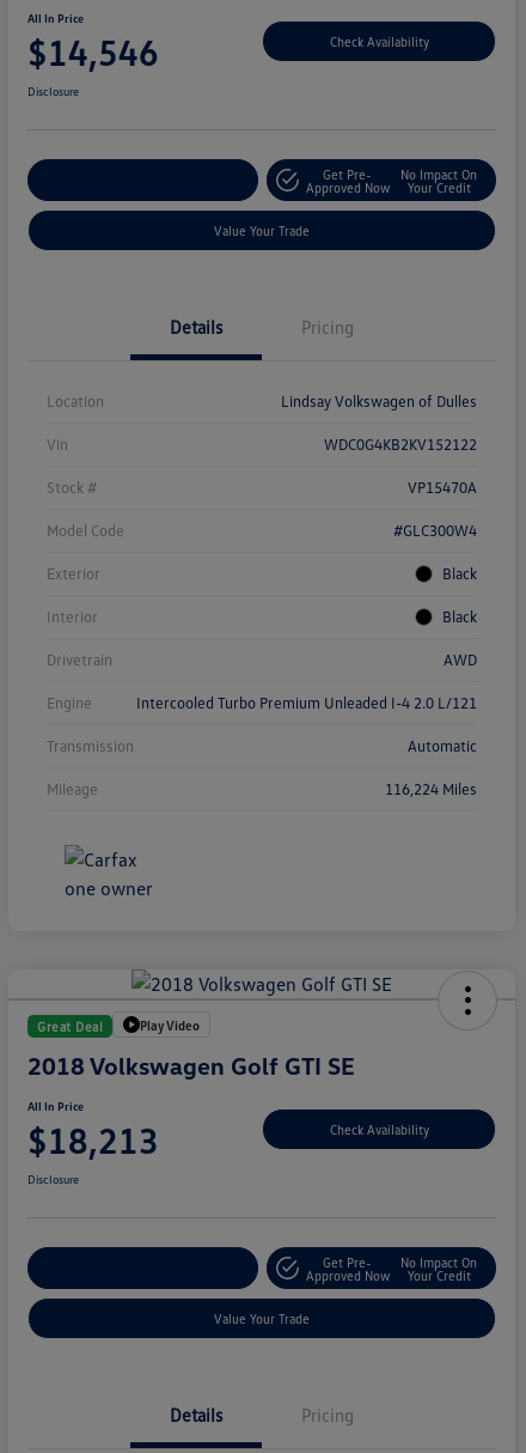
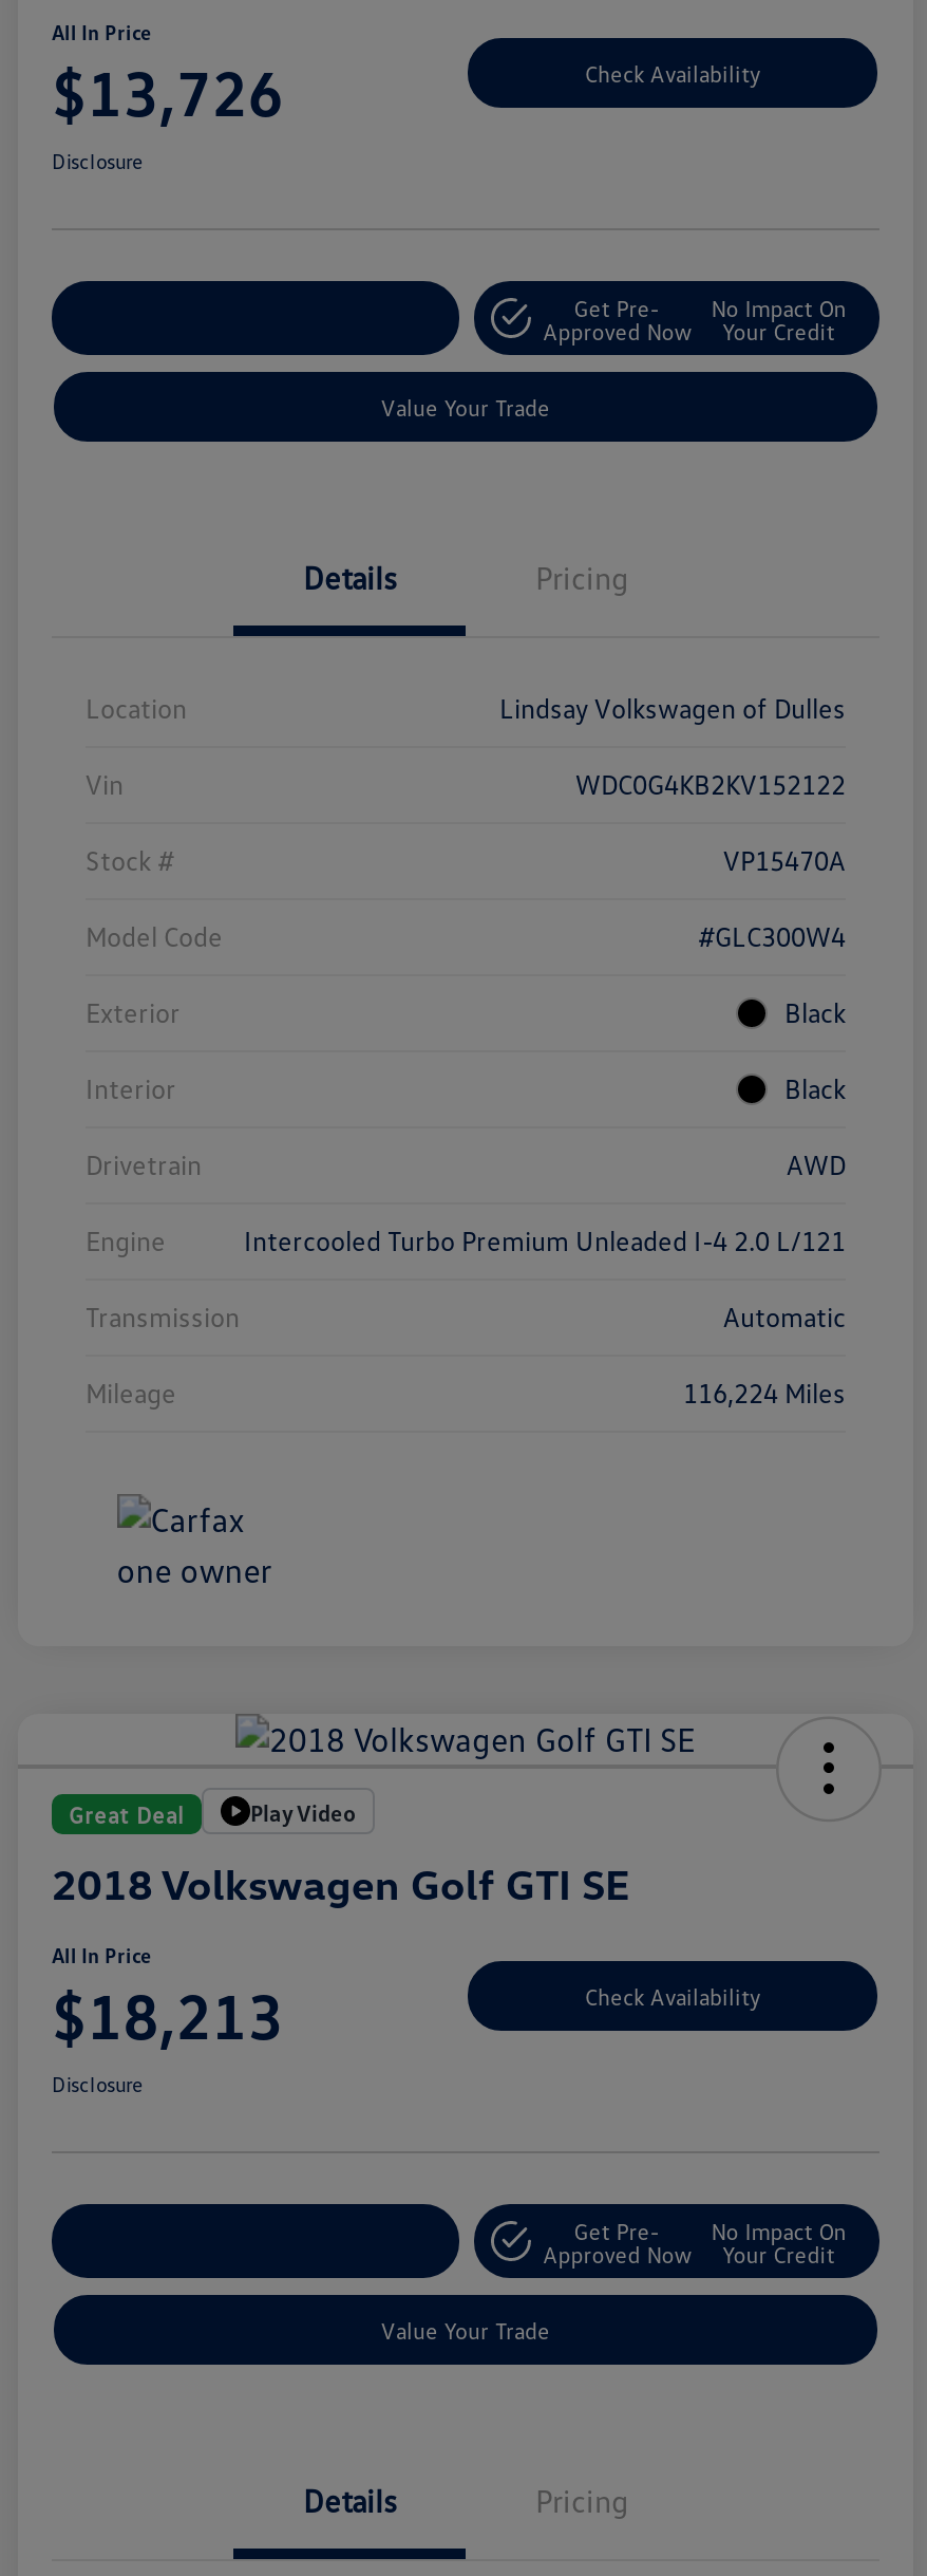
- $14,546
+ $13,726
